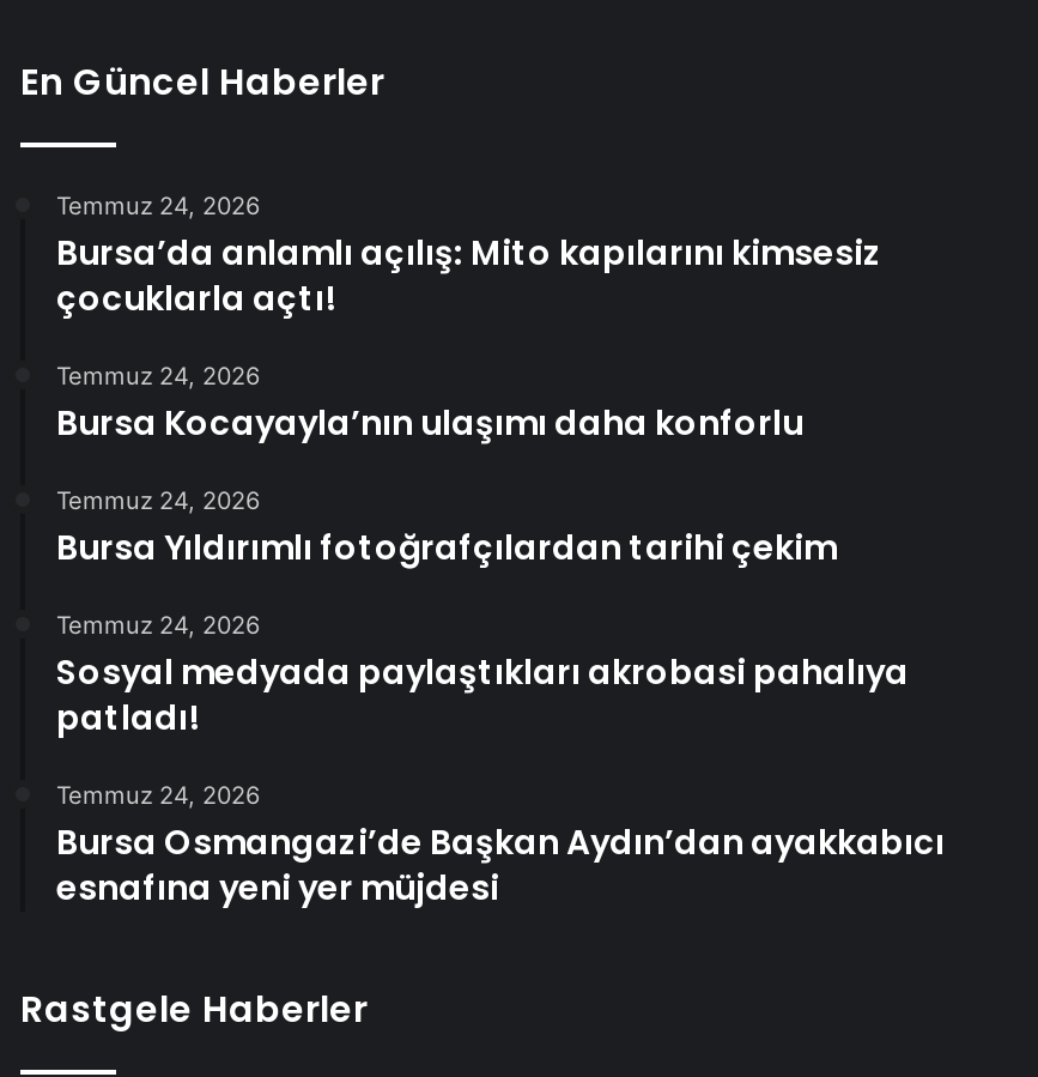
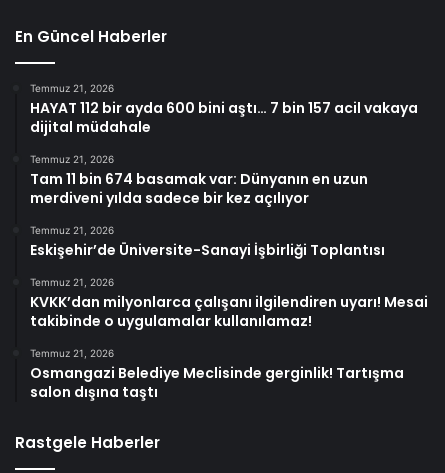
- Temmuz 24, 2026
- Bursa’da anlamlı açılış: Mito kapılarını kimsesiz
- çocuklarla açtı!
+ Temmuz 21, 2026
+ HAYAT 112 bir ayda 600 bini aştı… 7 bin 157 acil vakaya
+ dijital müdahale

- Temmuz 24, 2026
- Bursa Kocayayla’nın ulaşımı daha konforlu
+ Temmuz 21, 2026
+ Tam 11 bin 674 basamak var: Dünyanın en uzun
+ merdiveni yılda sadece bir kez açılıyor

- Temmuz 24, 2026
- Bursa Yıldırımlı fotoğrafçılardan tarihi çekim
+ Temmuz 21, 2026
+ Eskişehir’de Üniversite-Sanayi İşbirliği Toplantısı

- Temmuz 24, 2026
- Sosyal medyada paylaştıkları akrobasi pahalıya
- patladı!
+ Temmuz 21, 2026
+ KVKK’dan milyonlarca çalışanı ilgilendiren uyarı! Mesai
+ takibinde o uygulamalar kullanılamaz!

- Temmuz 24, 2026
- Bursa Osmangazi’de Başkan Aydın’dan ayakkabıcı
- esnafına yeni yer müjdesi
+ Temmuz 21, 2026
+ Osmangazi Belediye Meclisinde gerginlik! Tartışma
+ salon dışına taştı
